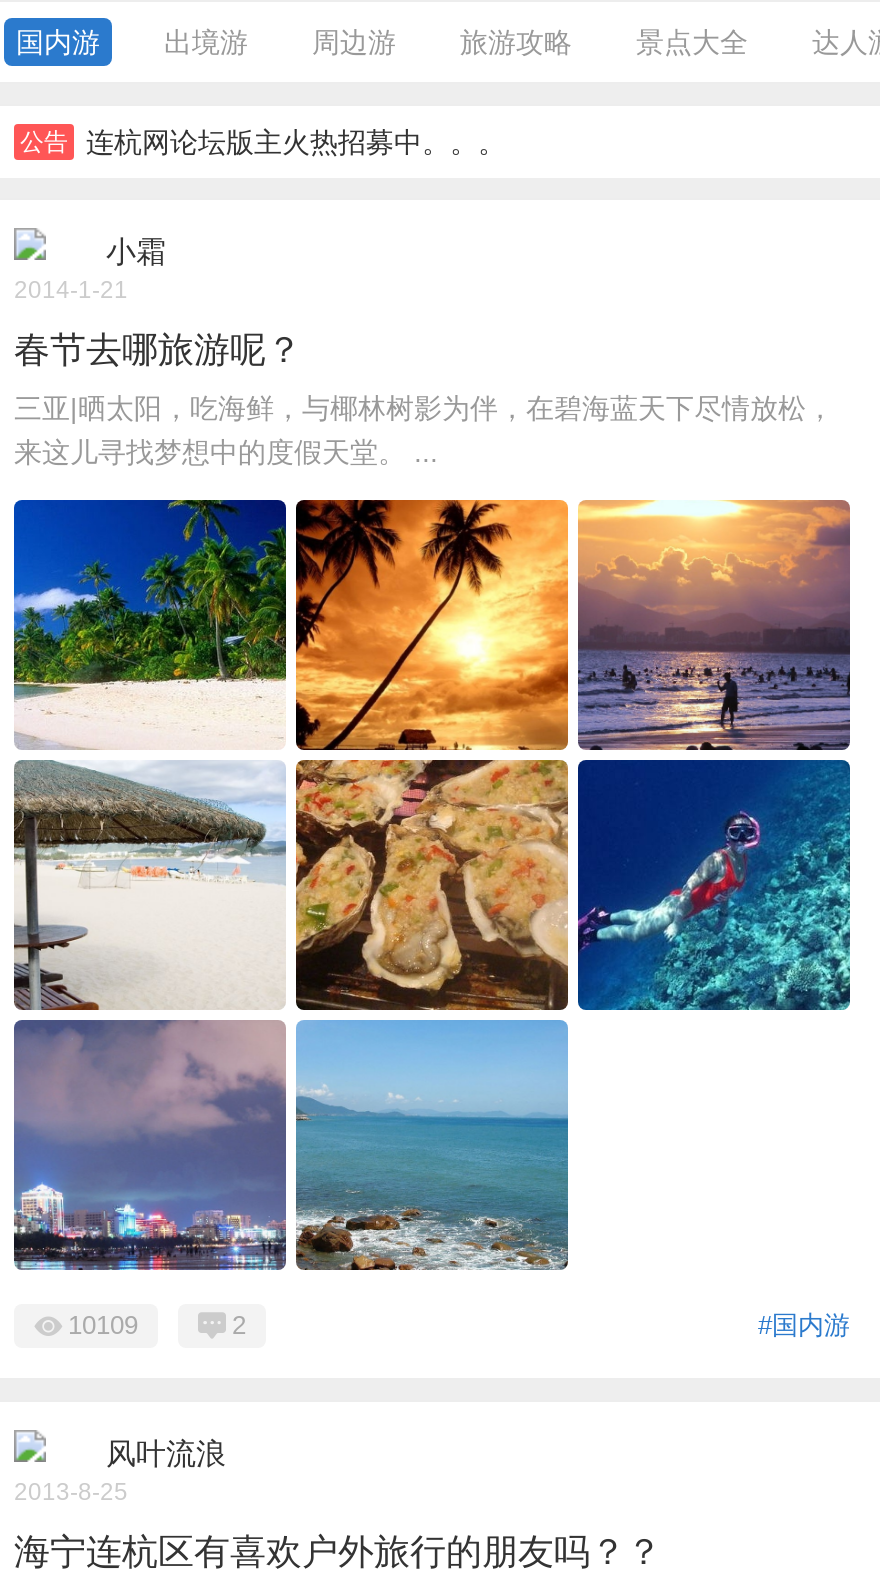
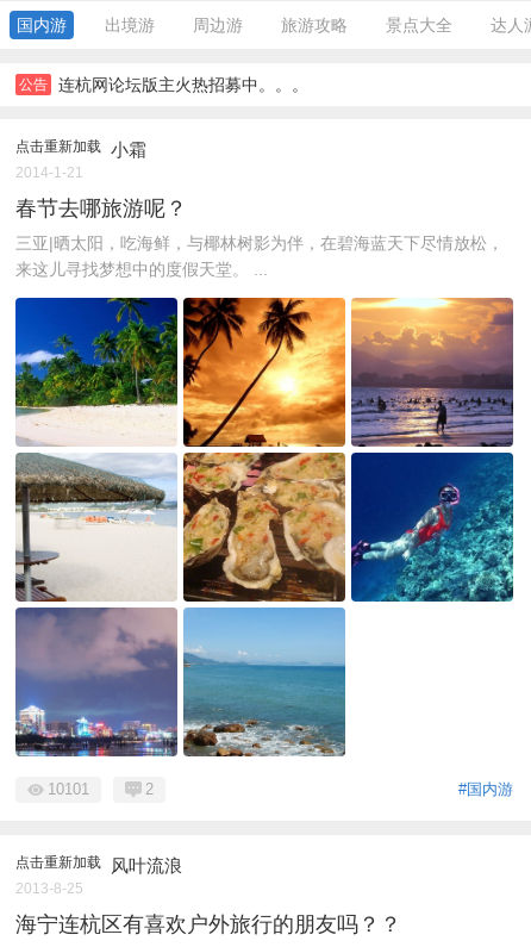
- 小霜
+ 点击重新加载 小霜

- 10109
+ 10101

- 风叶流浪
+ 点击重新加载 风叶流浪
